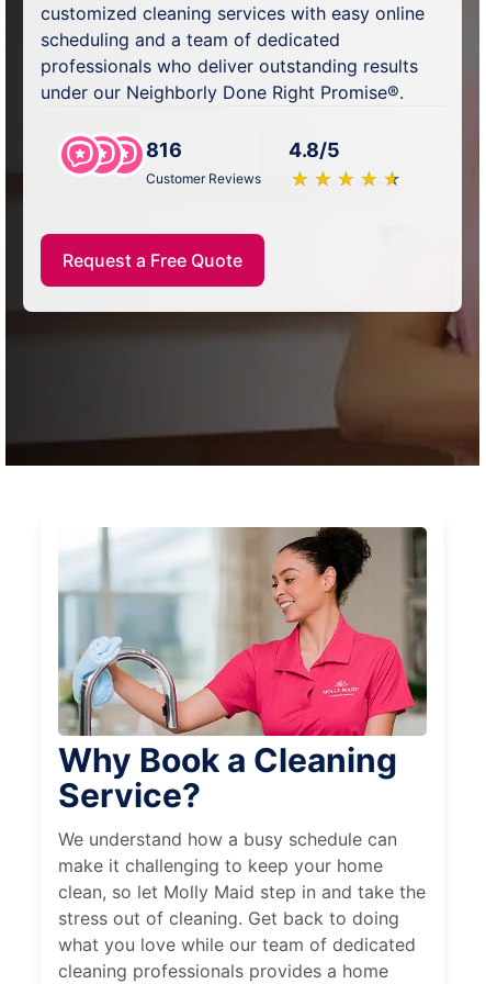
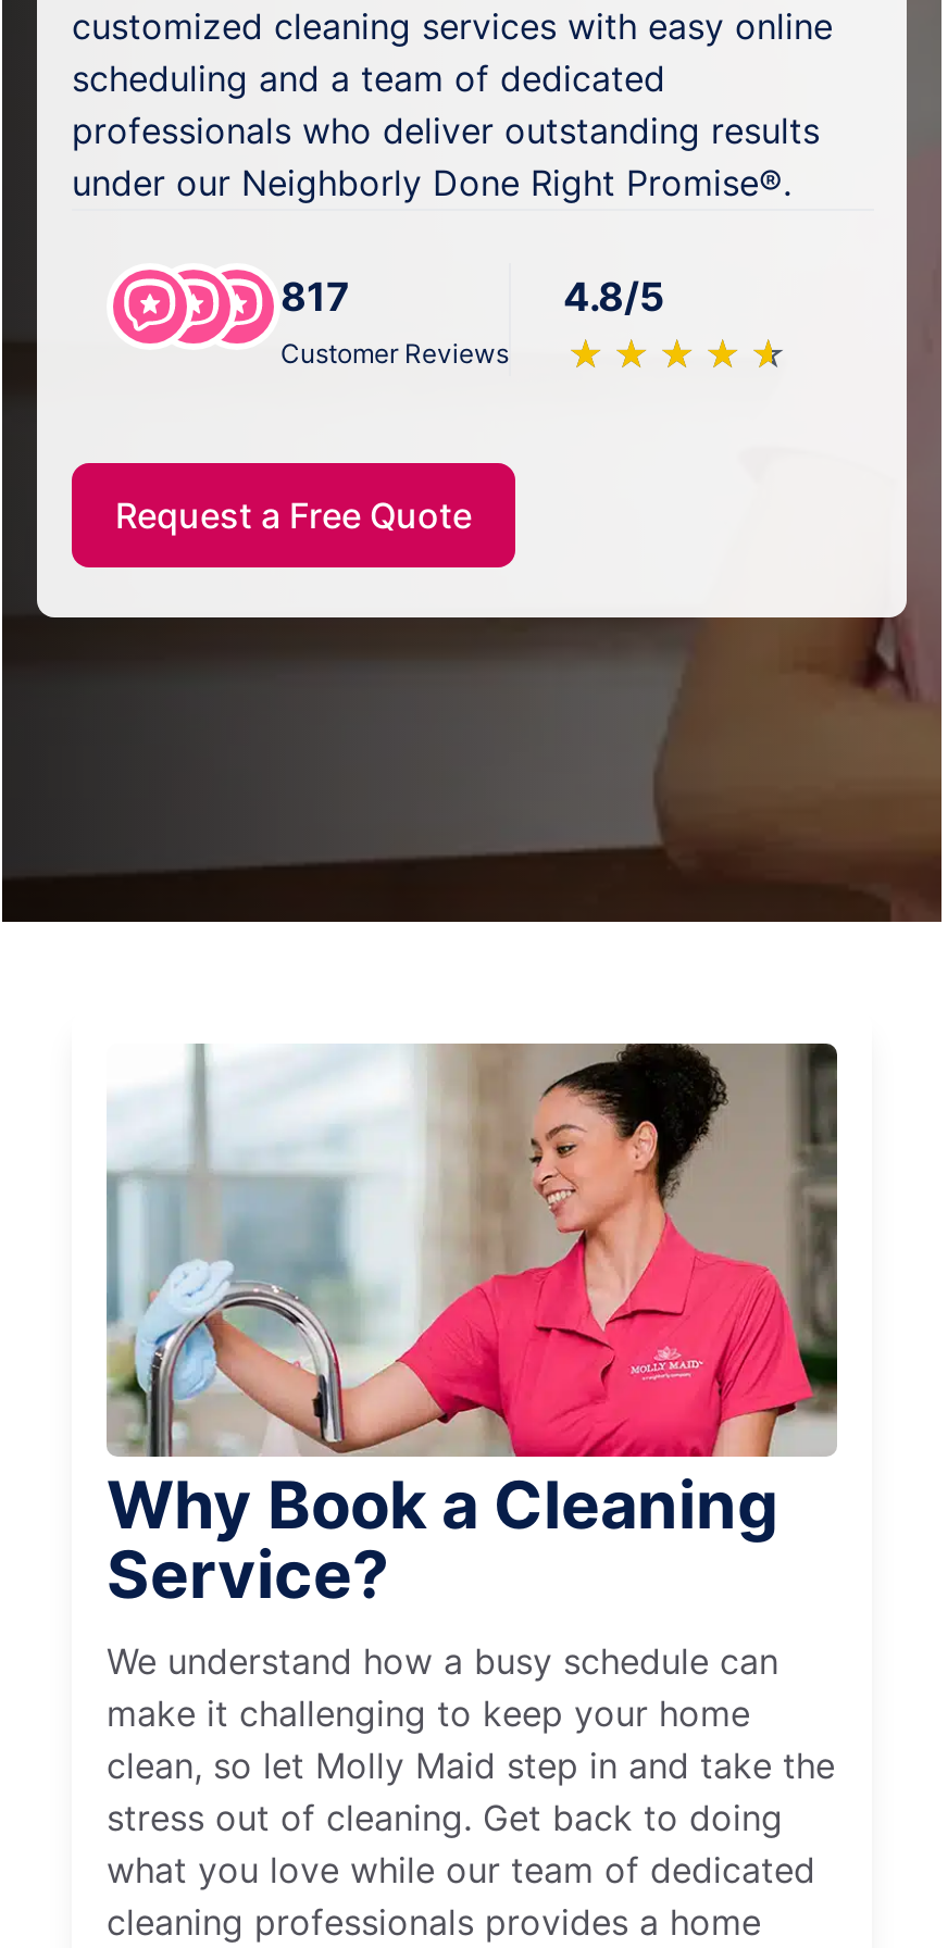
- 816
+ 817
